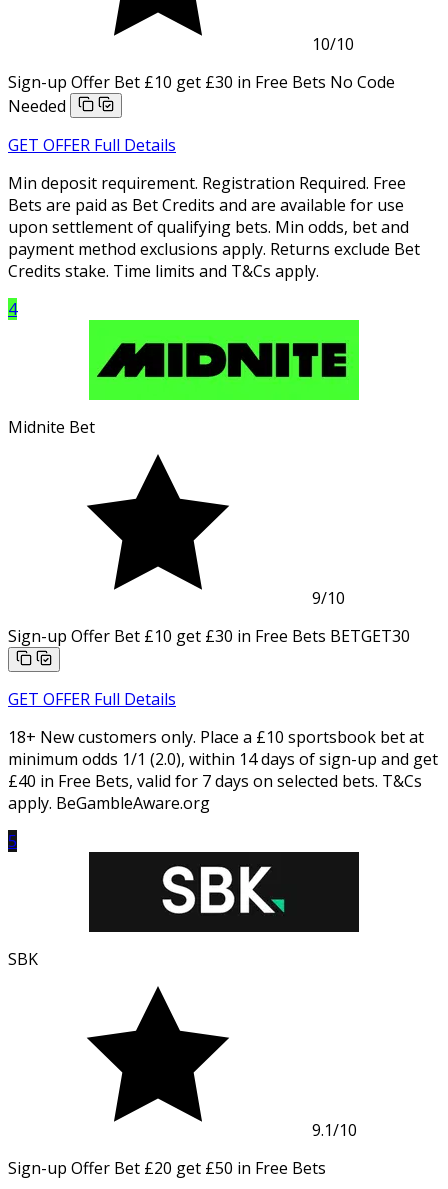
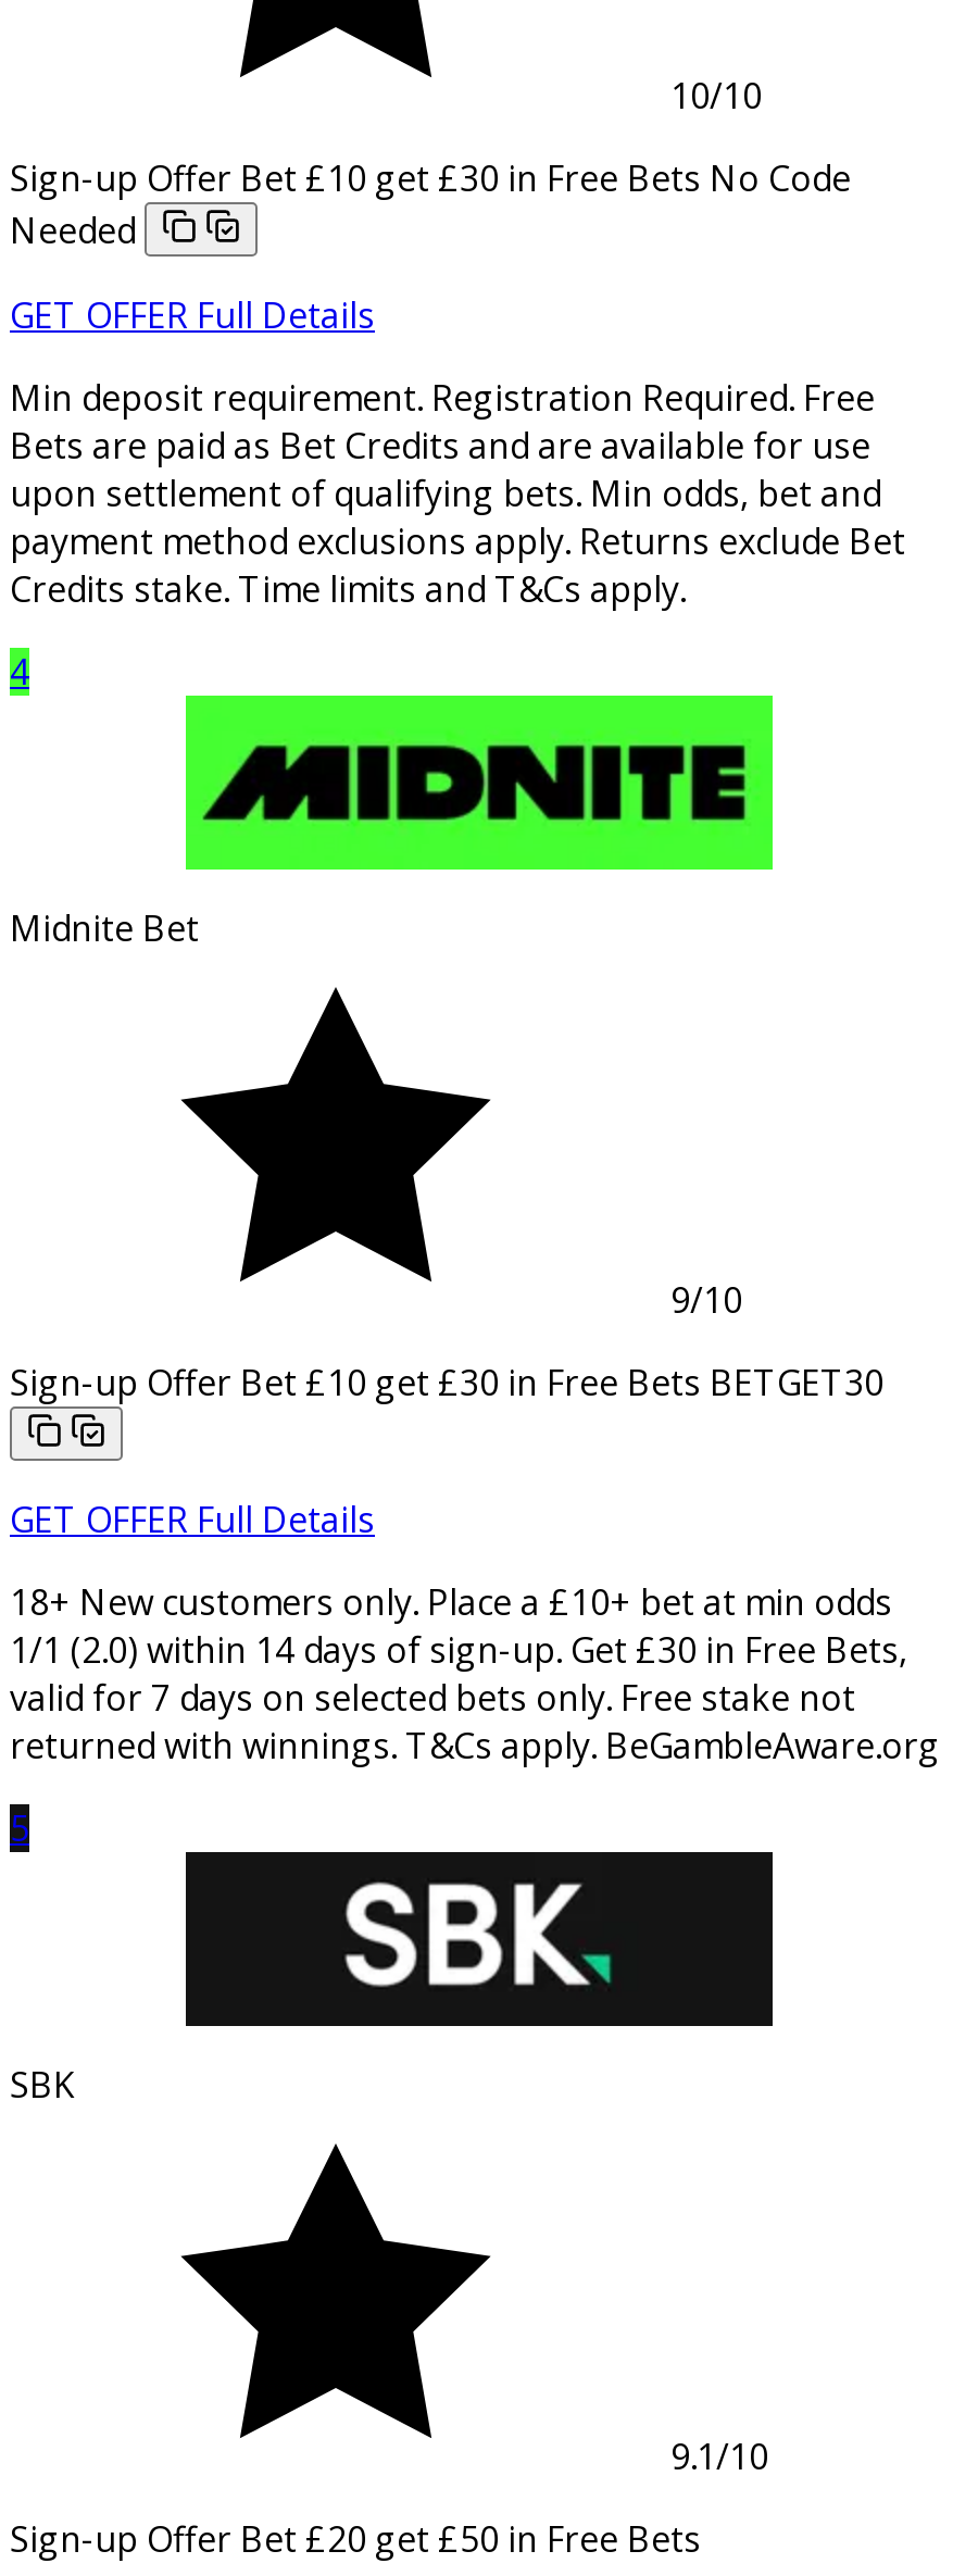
- 18+ New customers only. Place a £10 sportsbook bet at
- minimum odds 1/1 (2.0), within 14 days of sign-up and get
- £40 in Free Bets, valid for 7 days on selected bets. T&Cs
- apply. BeGambleAware.org
+ 18+ New customers only. Place a £10+ bet at min odds
+ 1/1 (2.0) within 14 days of sign-up. Get £30 in Free Bets,
+ valid for 7 days on selected bets only. Free stake not
+ returned with winnings. T&Cs apply. BeGambleAware.org
